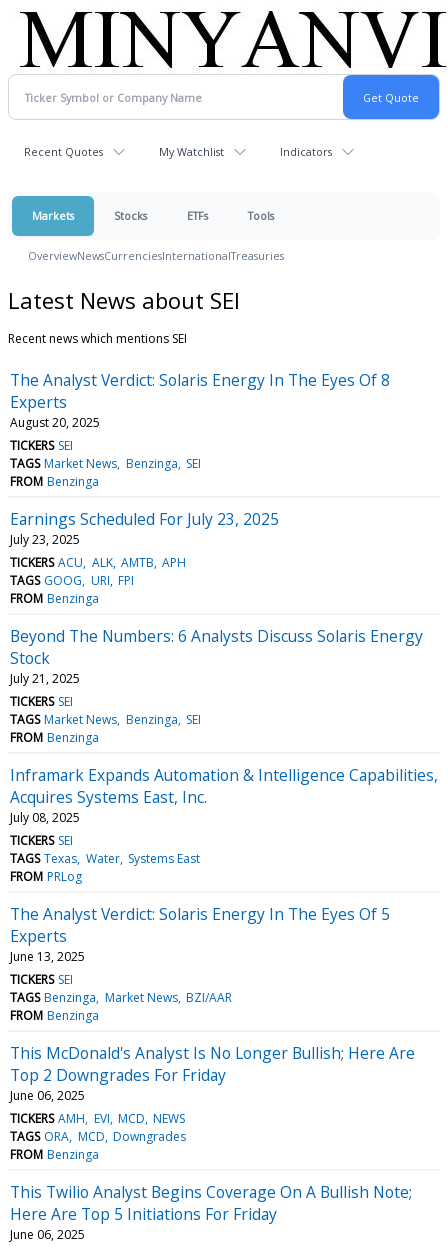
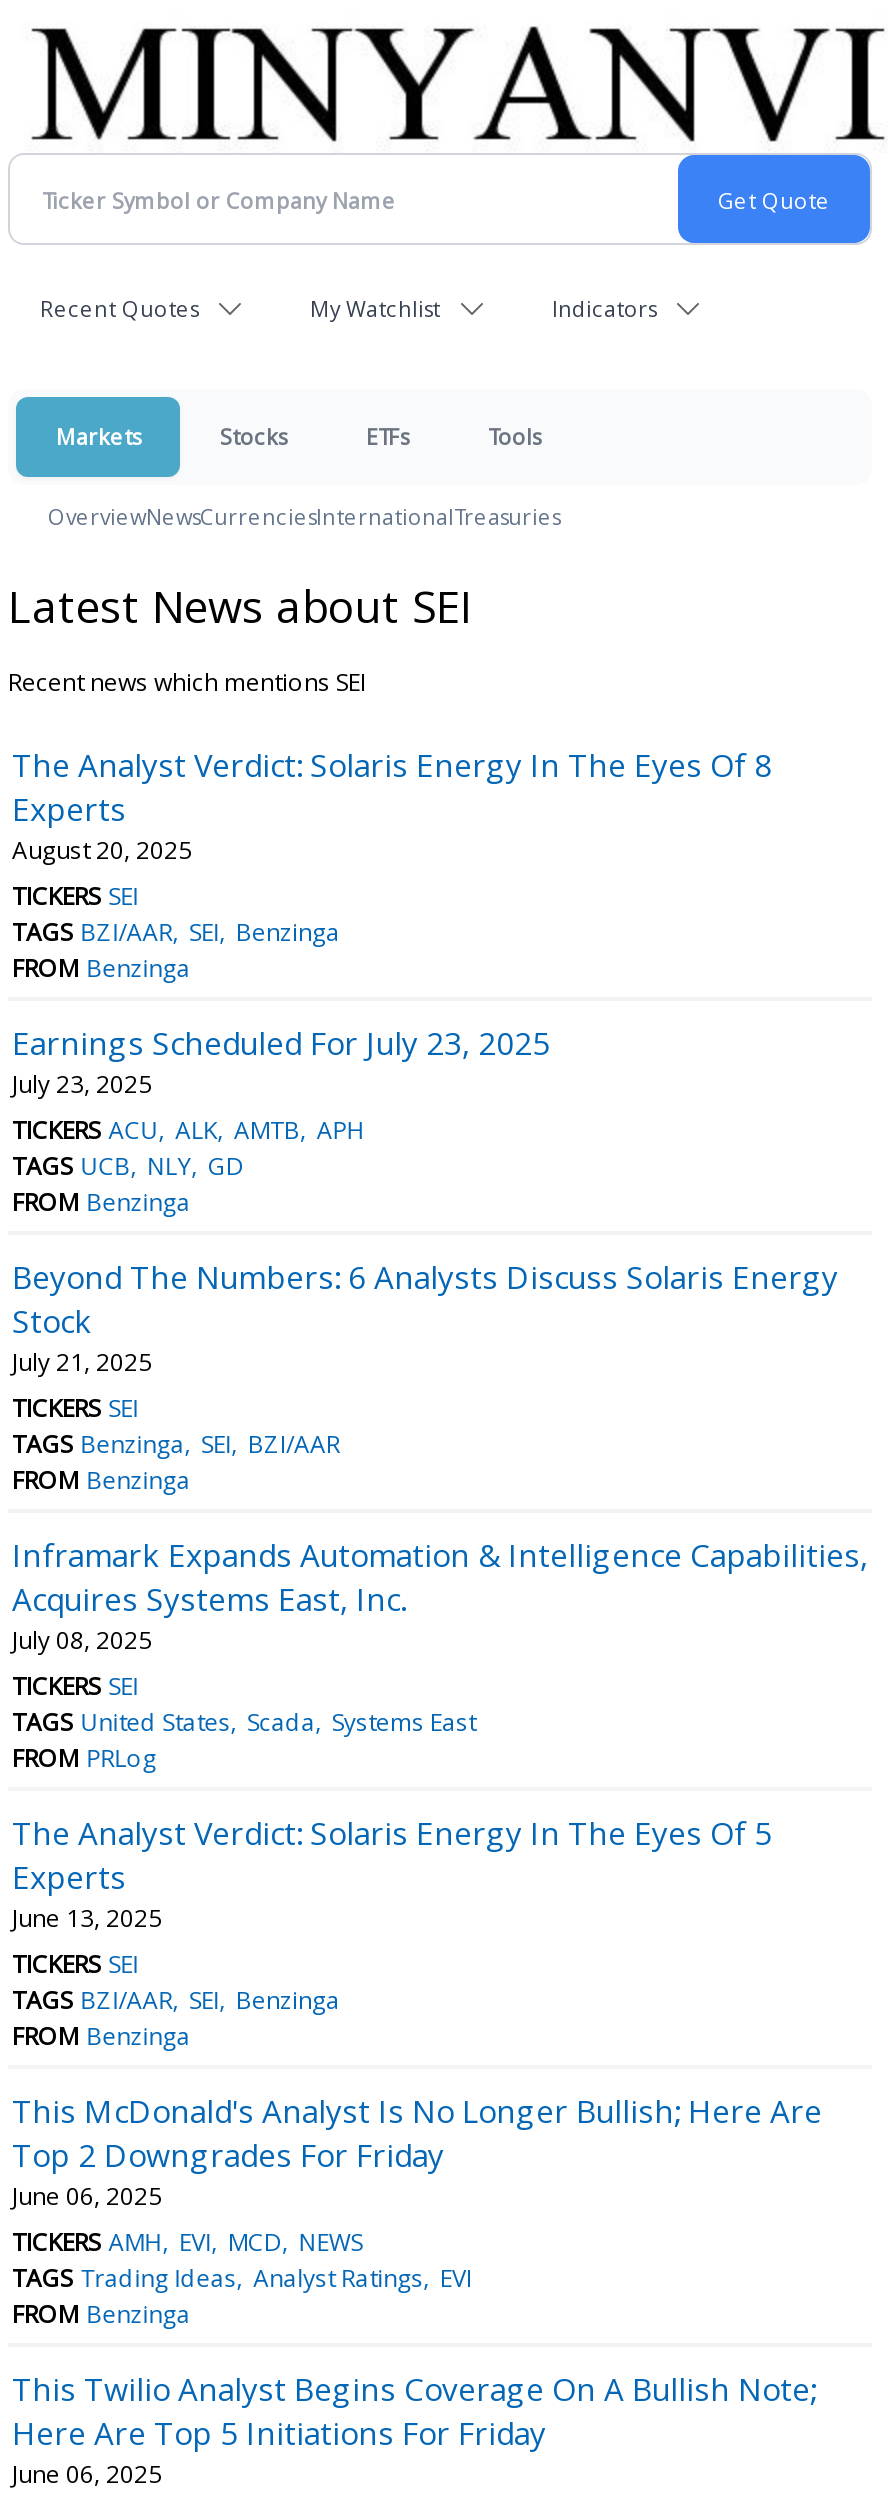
- TAGS Market News Benzinga SEI
+ TAGS BZI/AAR SEI Benzinga

- TAGS GOOG URI FPI
+ TAGS UCB NLY GD

- TAGS Market News Benzinga SEI
+ TAGS Benzinga SEI BZI/AAR

- TAGS Texas Water Systems East
+ TAGS United States Scada Systems East

- TAGS Benzinga Market News BZI/AAR
+ TAGS BZI/AAR SEI Benzinga

- TAGS ORA MCD Downgrades
+ TAGS Trading Ideas Analyst Ratings EVI
